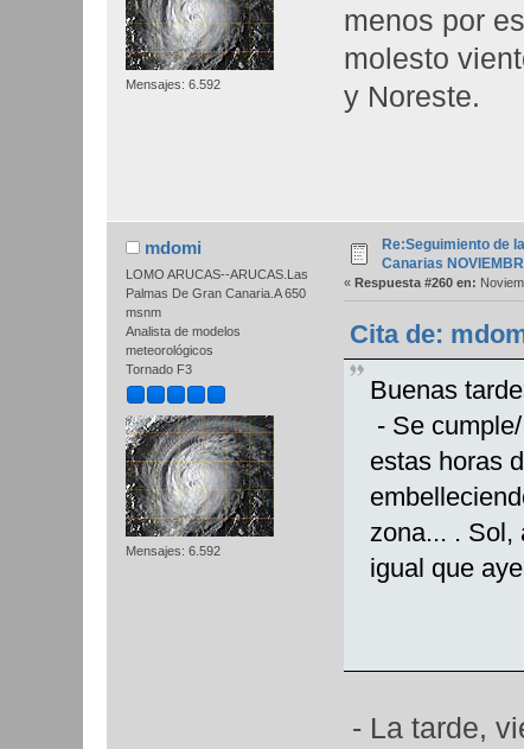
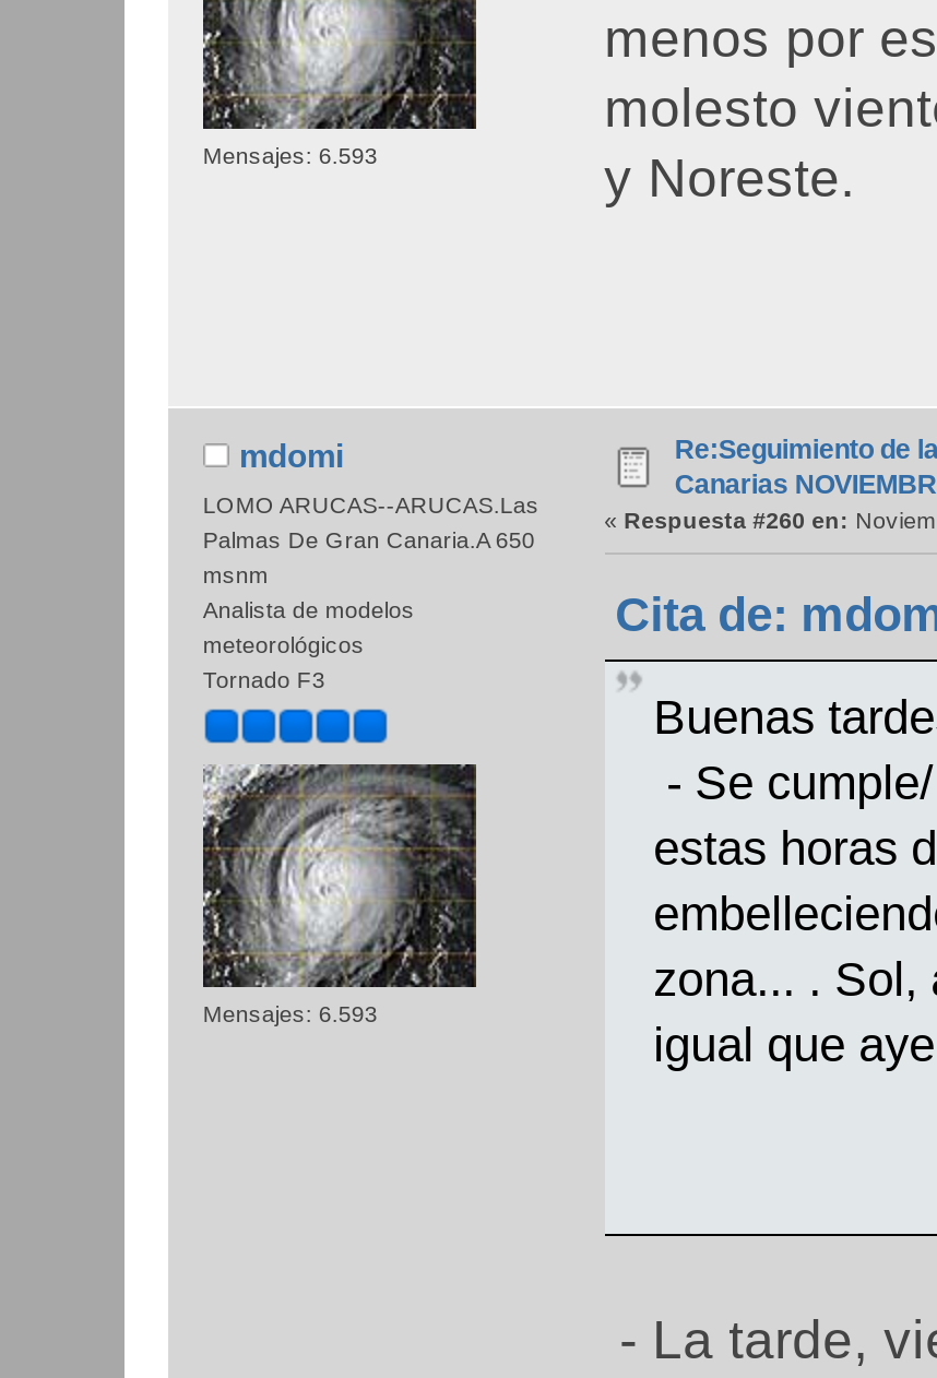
- Mensajes: 6.592
+ Mensajes: 6.593

- Mensajes: 6.592
+ Mensajes: 6.593
